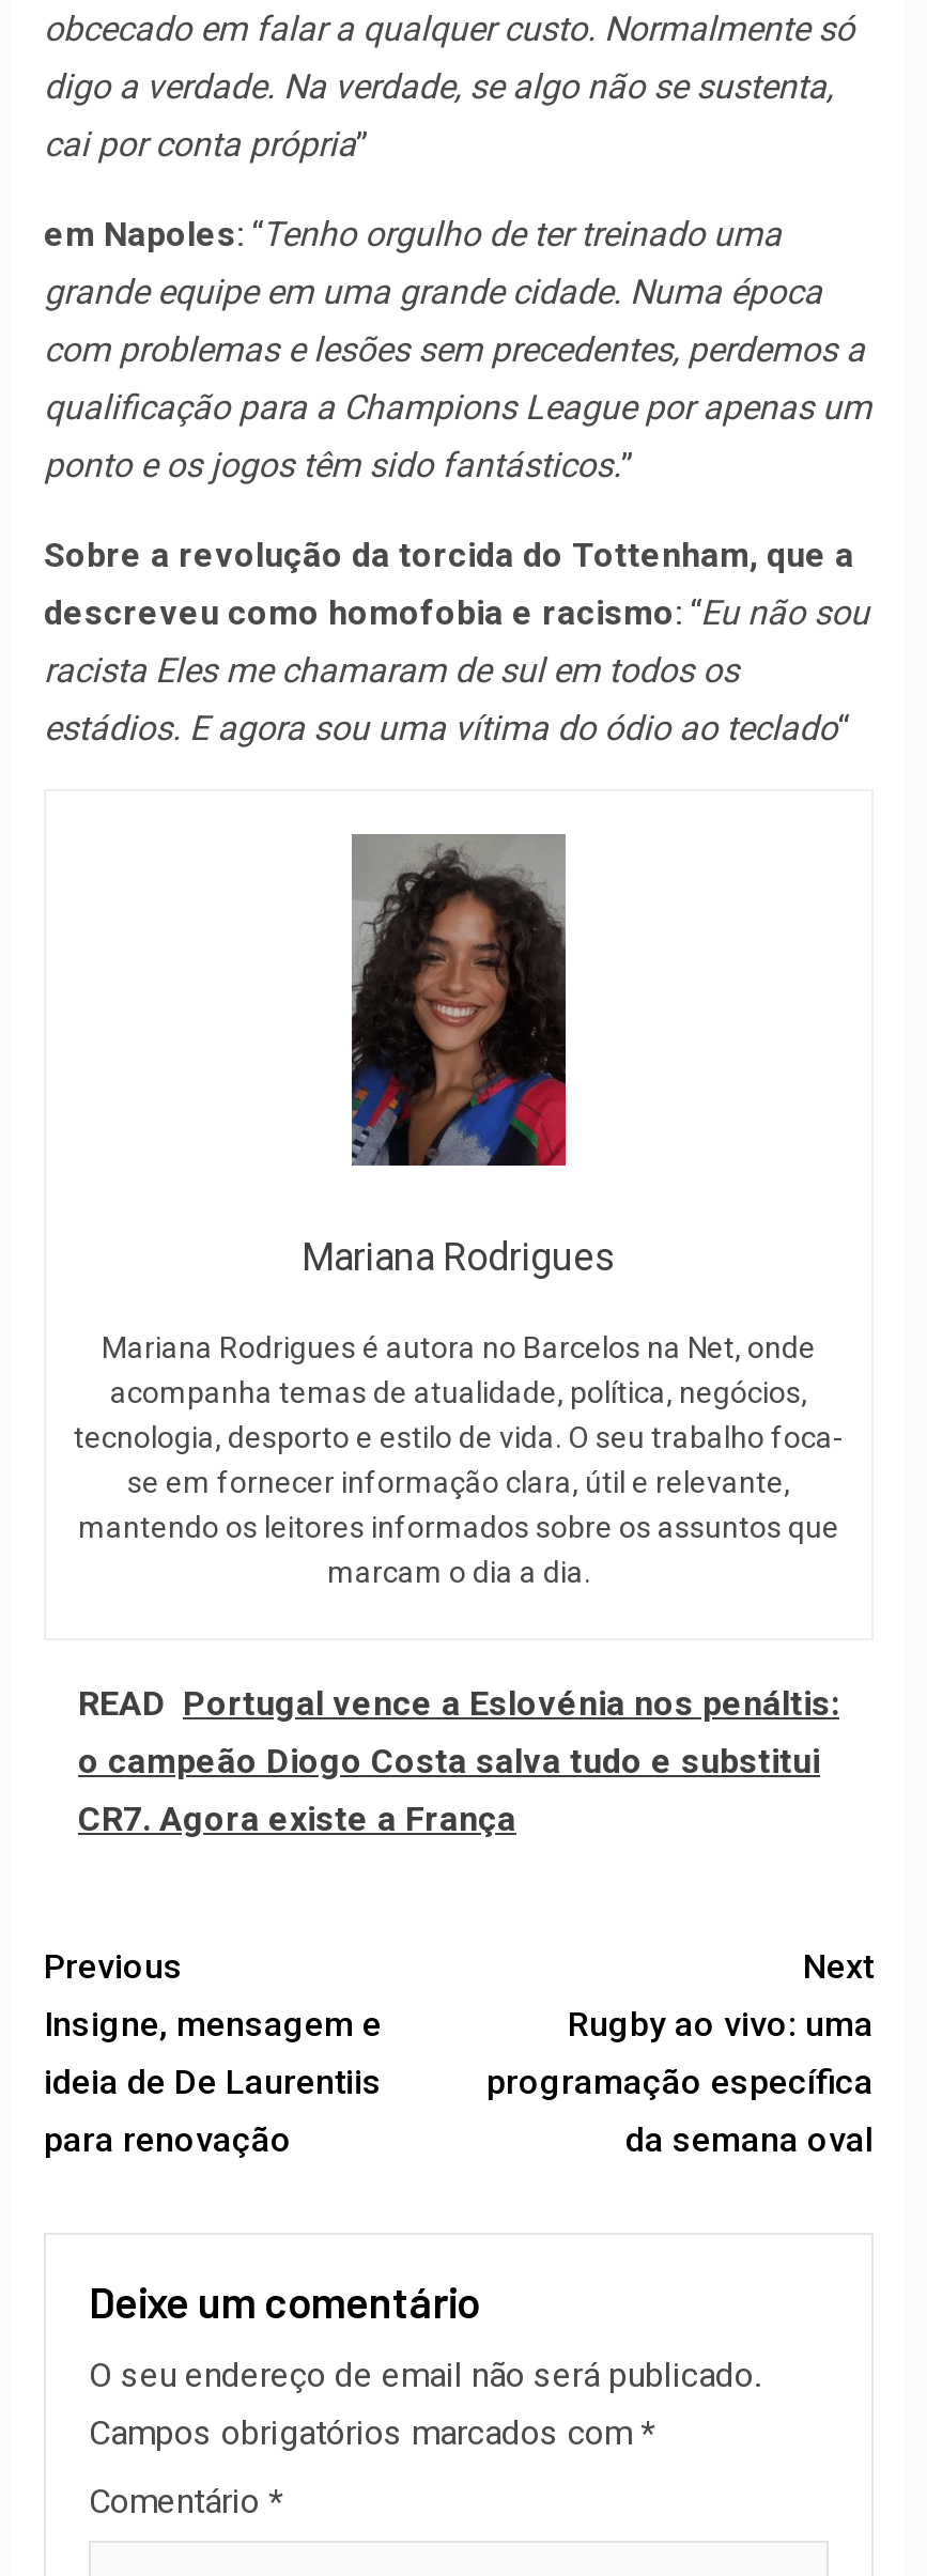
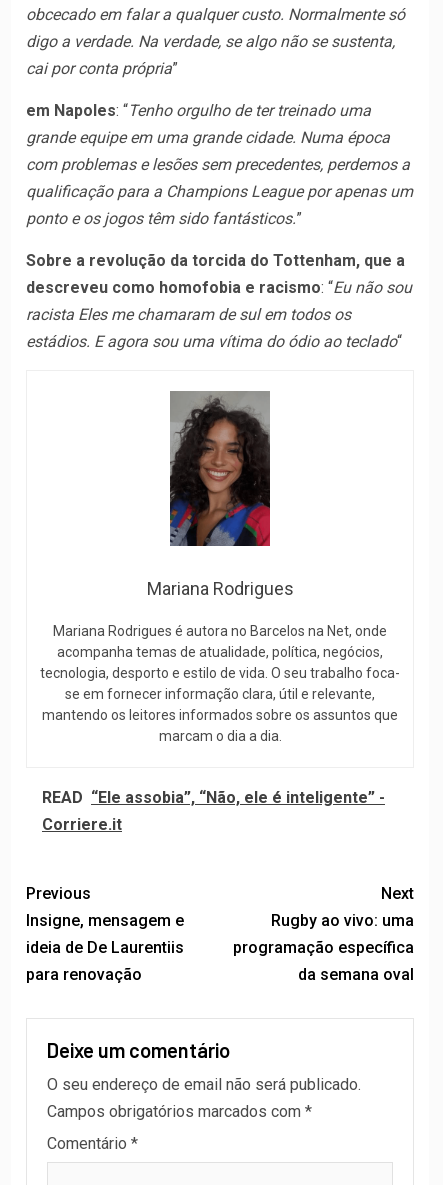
- READ Portugal vence a Eslovénia nos penáltis:
- o campeão Diogo Costa salva tudo e substitui
- CR7. Agora existe a França
+ READ “Ele assobia”, “Não, ele é inteligente” -
+ Corriere.it
